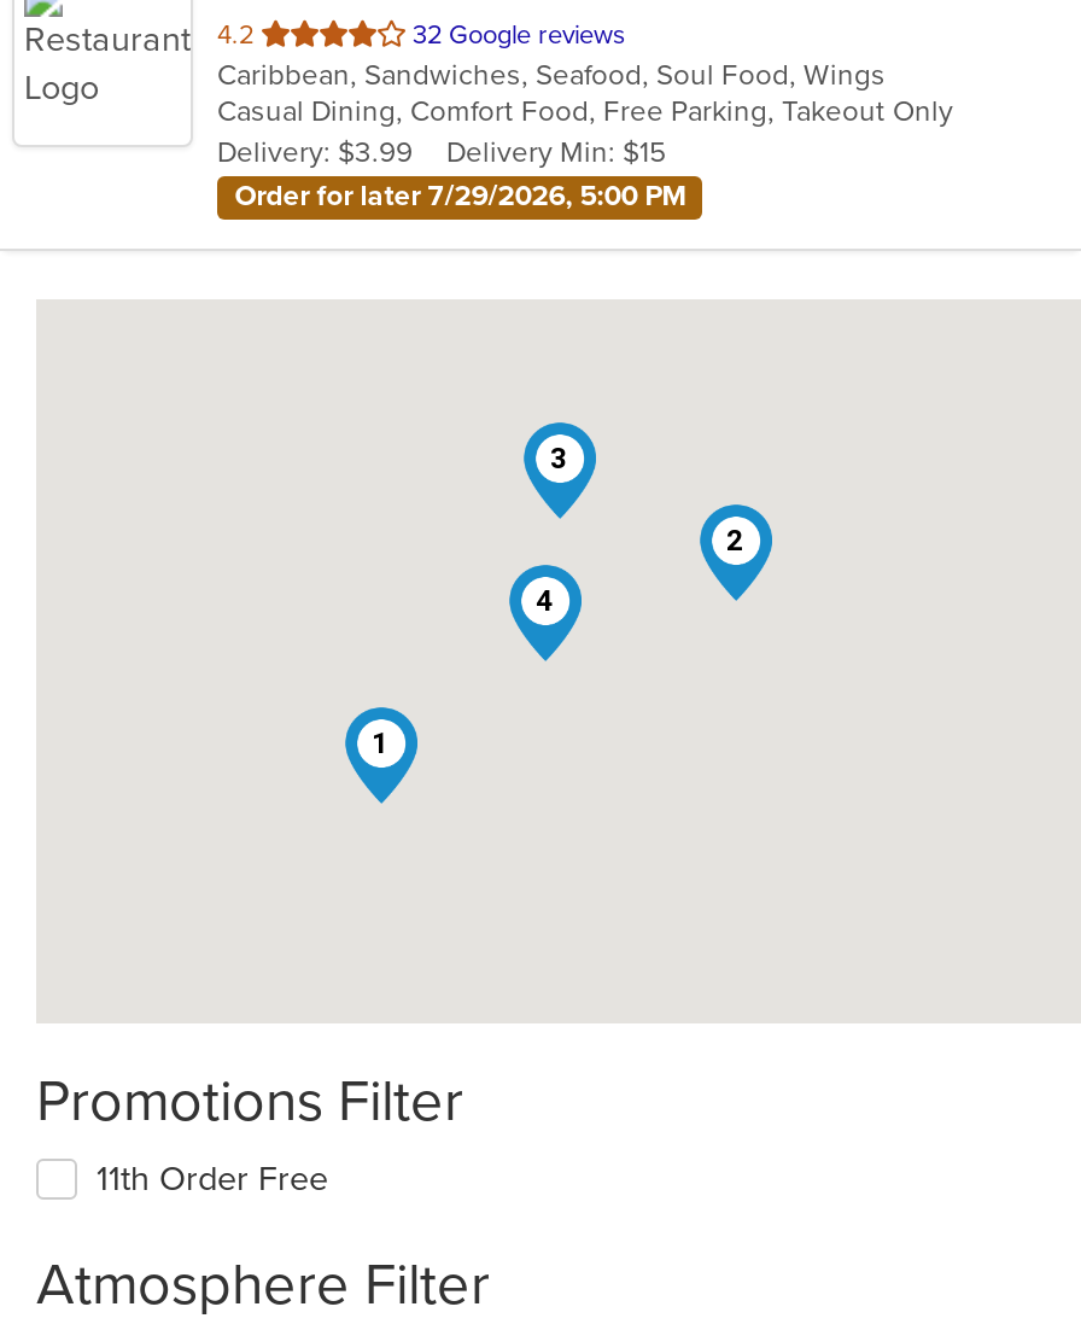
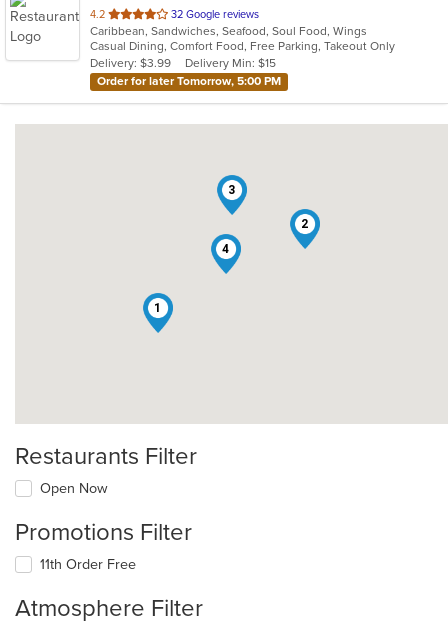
- Order for later 7/29/2026, 5:00 PM
+ Order for later Tomorrow, 5:00 PM

+ Restaurants Filter
+ Open Now
